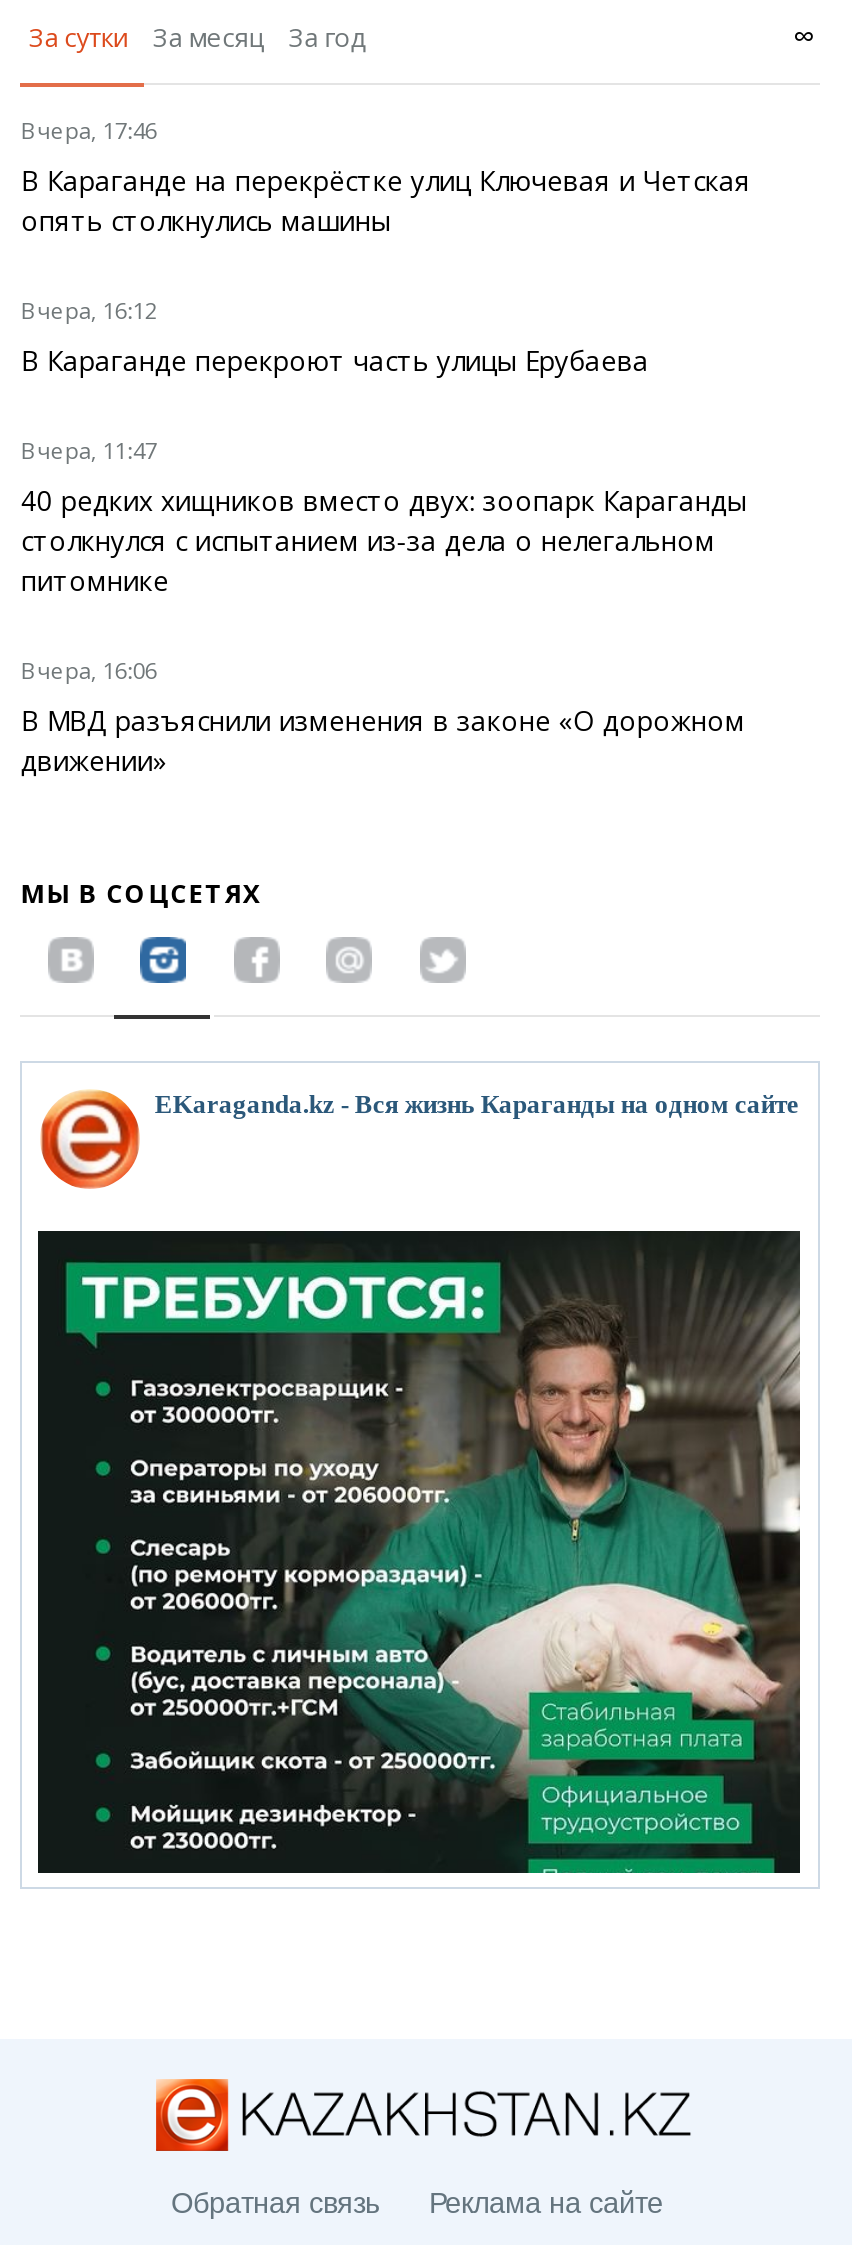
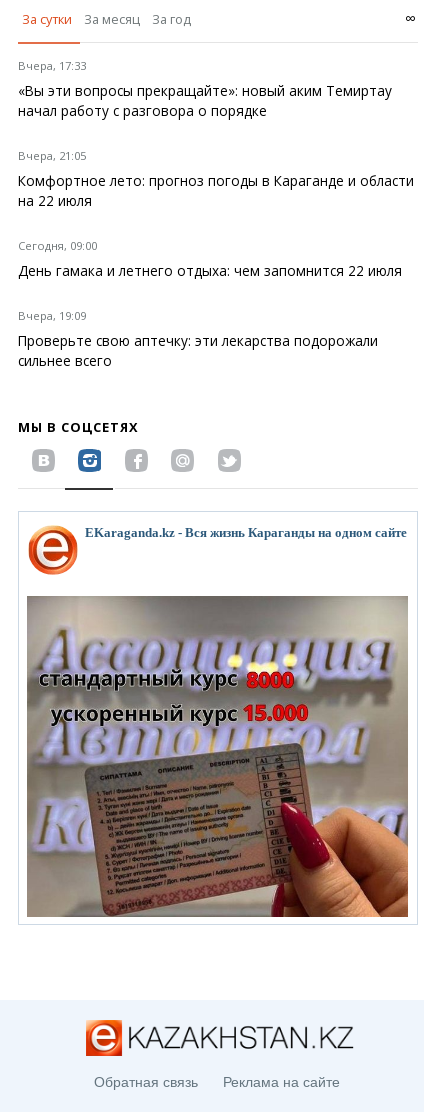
- Вчера, 17:46
- В Караганде на перекрёстке улиц Ключевая и Четская
- опять столкнулись машины
+ Вчера, 17:33
+ «Вы эти вопросы прекращайте»: новый аким Темиртау
+ начал работу с разговора о порядке

- Вчера, 16:12
- В Караганде перекроют часть улицы Ерубаева
+ Вчера, 21:05
+ Комфортное лето: прогноз погоды в Караганде и области
+ на 22 июля

- Вчера, 11:47
- 40 редких хищников вместо двух: зоопарк Караганды
- столкнулся с испытанием из-за дела о нелегальном
- питомнике
+ Сегодня, 09:00
+ День гамака и летнего отдыха: чем запомнится 22 июля

- Вчера, 16:06
- В МВД разъяснили изменения в законе «О дорожном
- движении»
+ Вчера, 19:09
+ Проверьте свою аптечку: эти лекарства подорожали
+ сильнее всего

- [image]
+ [image]
